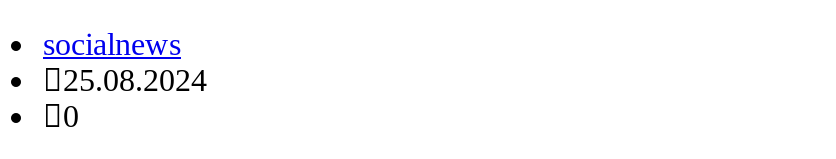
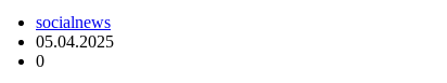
- 25.08.2024
+ 05.04.2025
